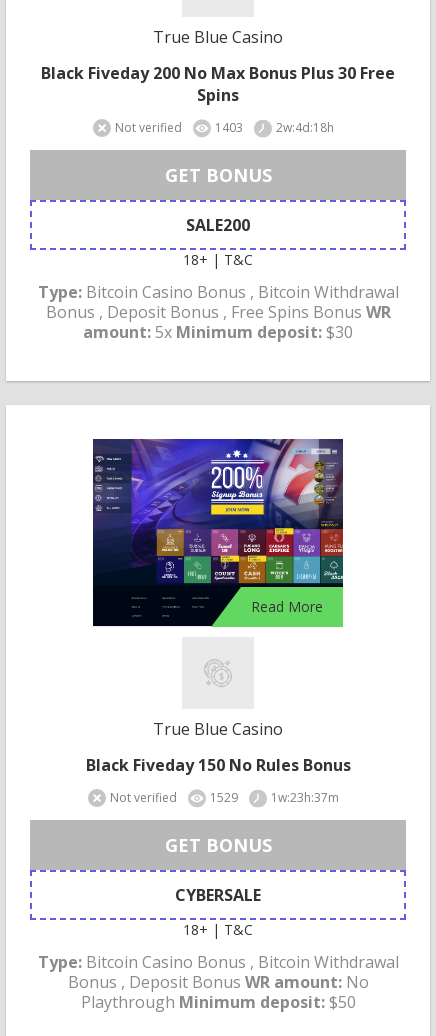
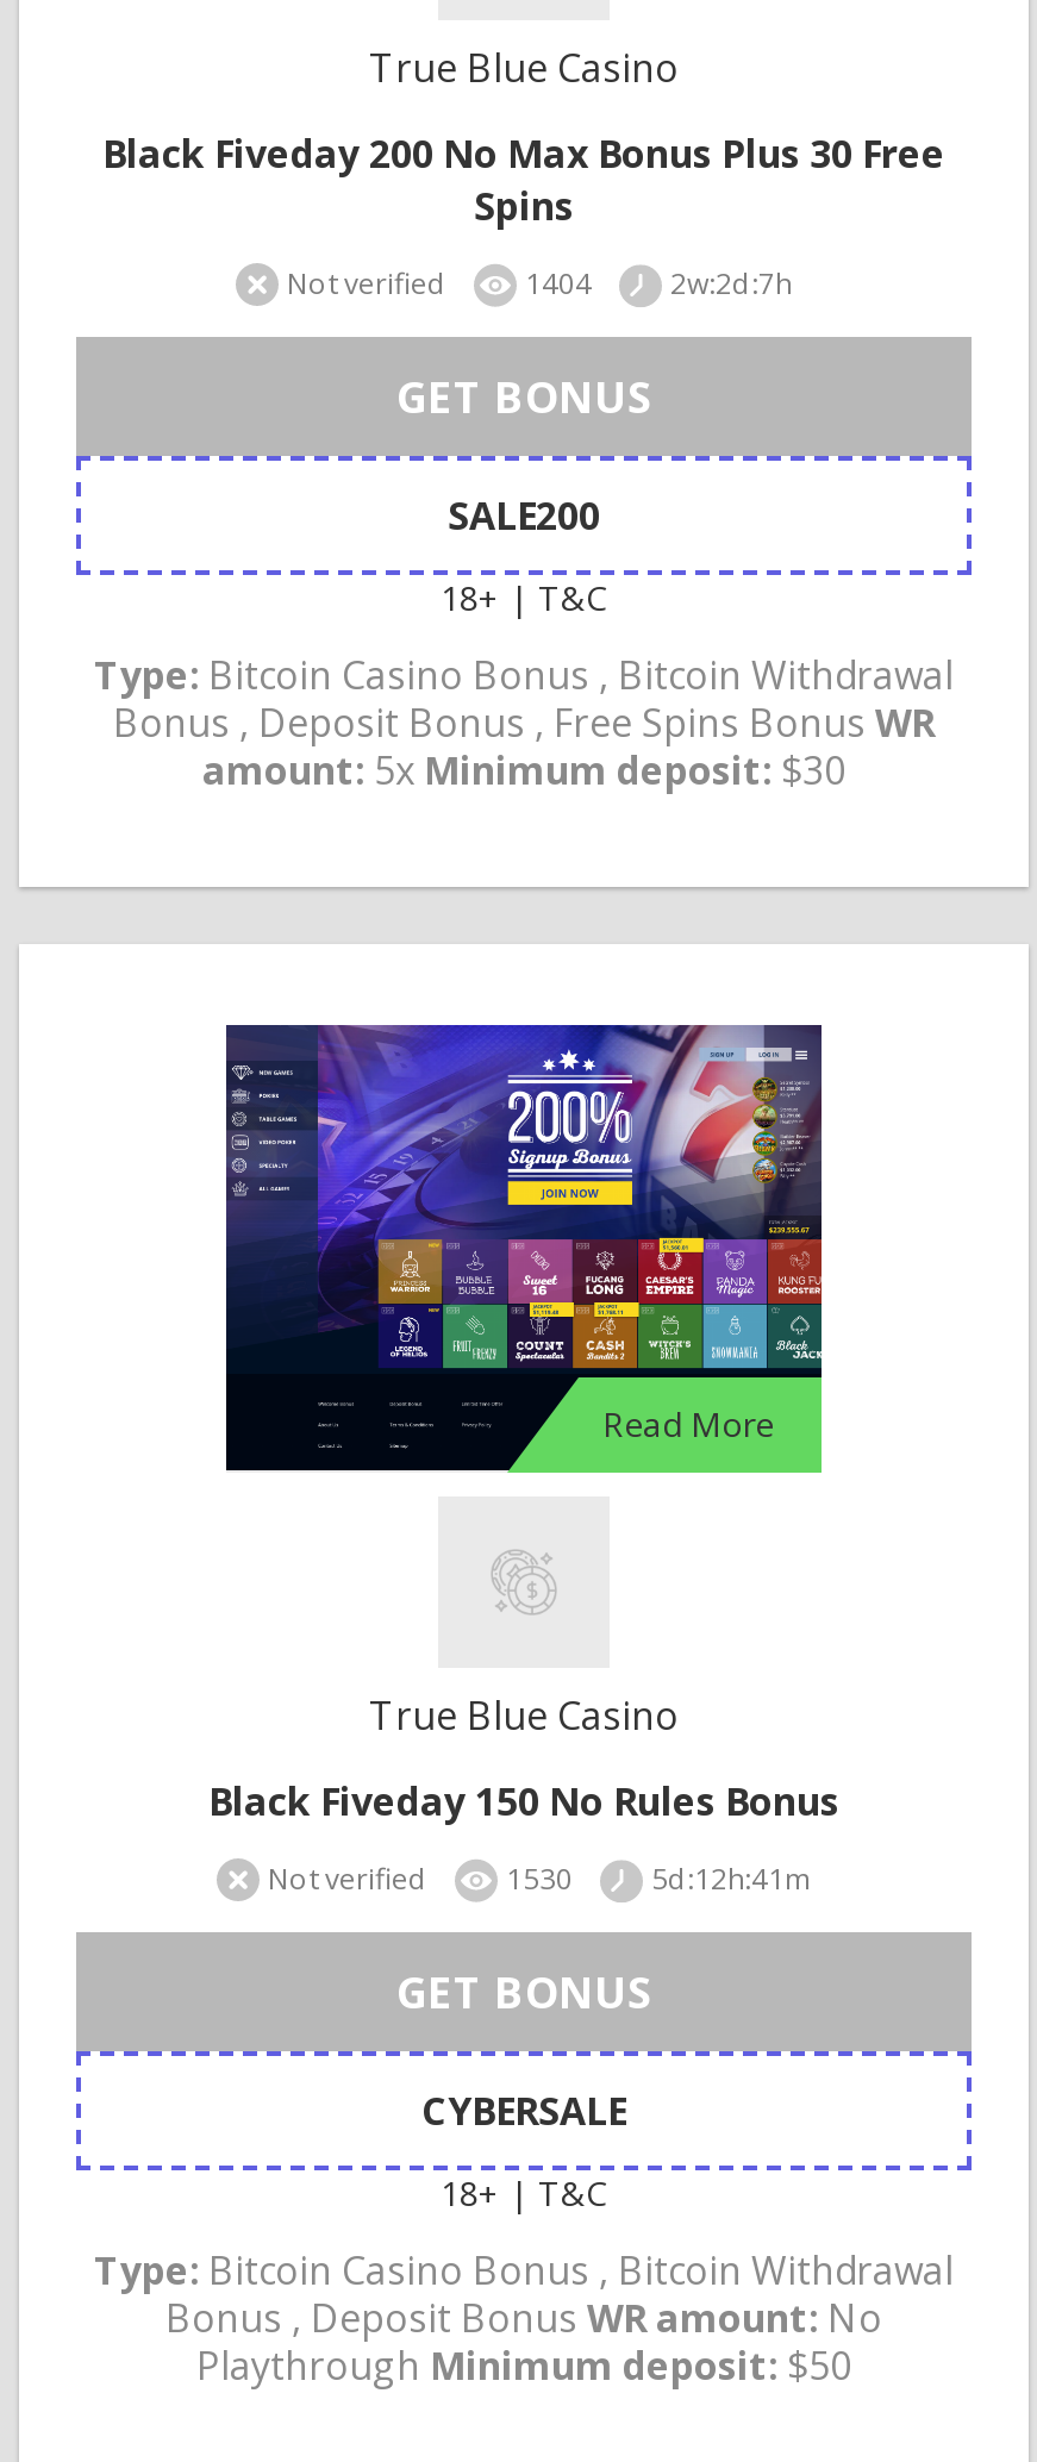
- 1403
- 2w:4d:18h
+ 1404
+ 2w:2d:7h

- 1529
- 1w:23h:37m
+ 1530
+ 5d:12h:41m
